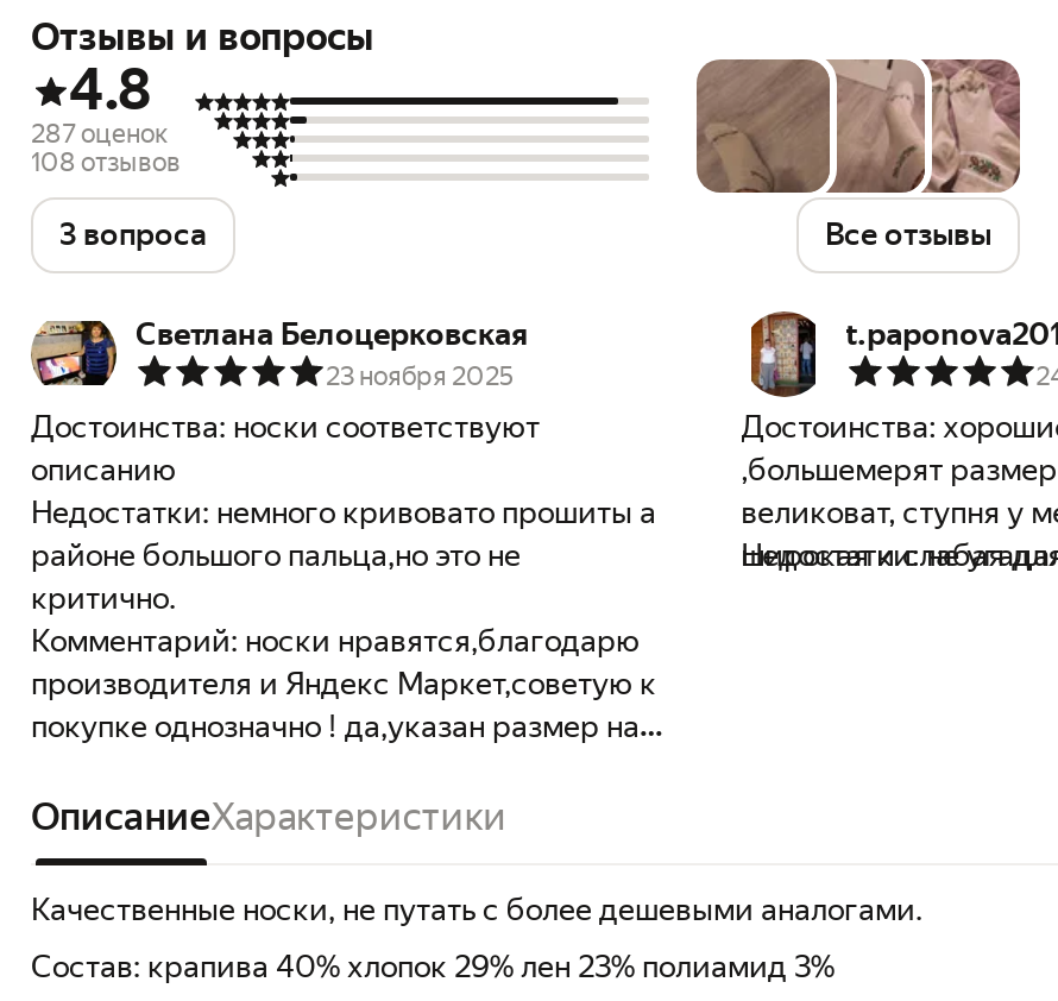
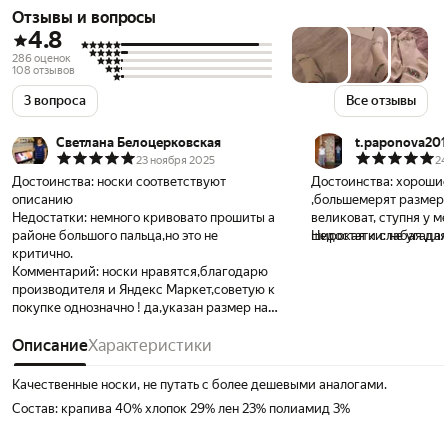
- 287 оценок
+ 286 оценок
